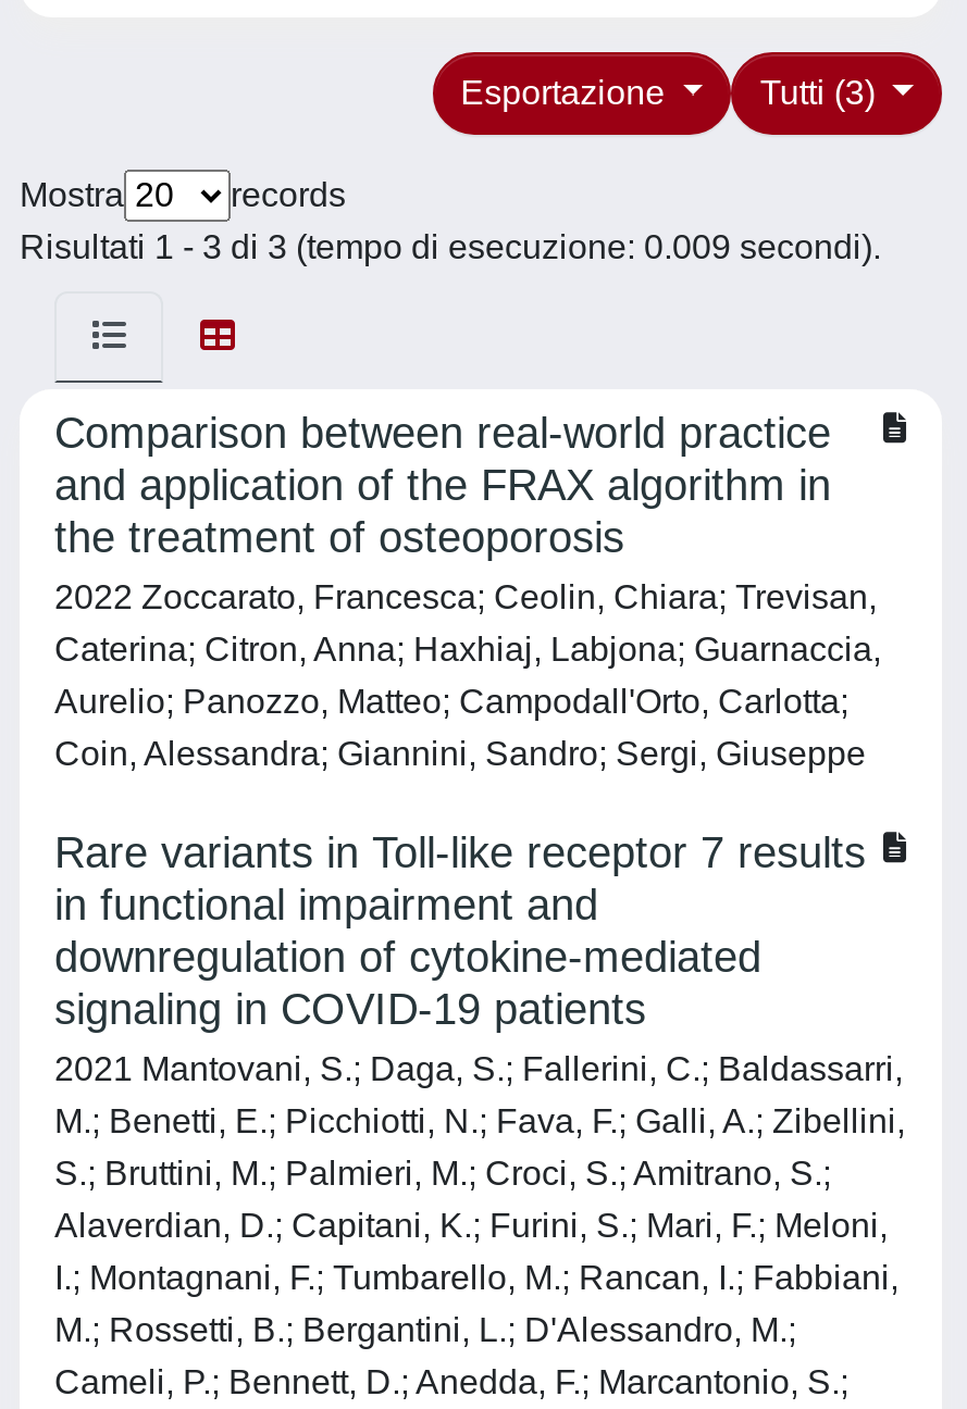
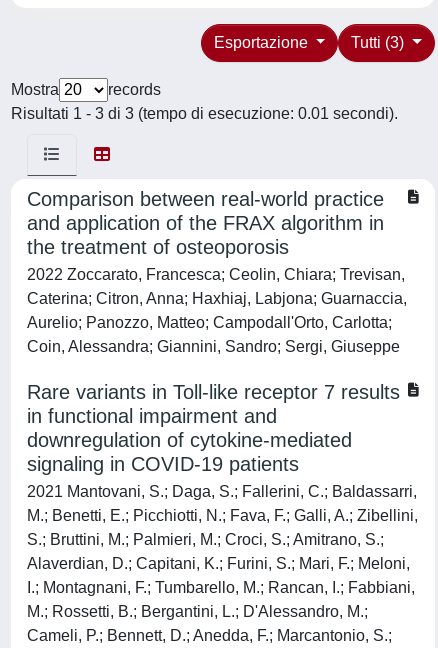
- Risultati 1 - 3 di 3 (tempo di esecuzione: 0.009 secondi).
+ Risultati 1 - 3 di 3 (tempo di esecuzione: 0.01 secondi).
